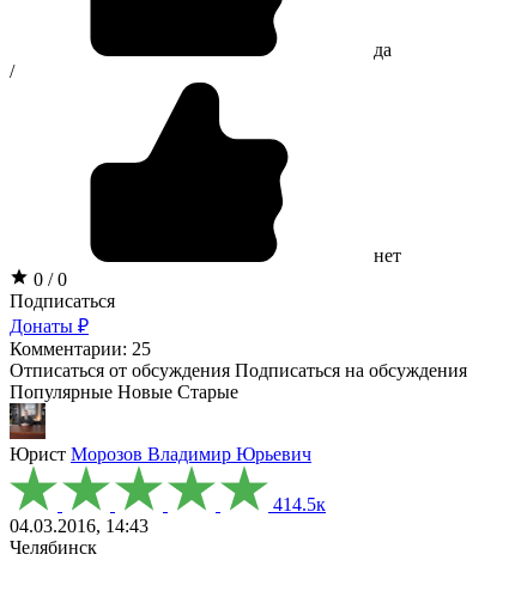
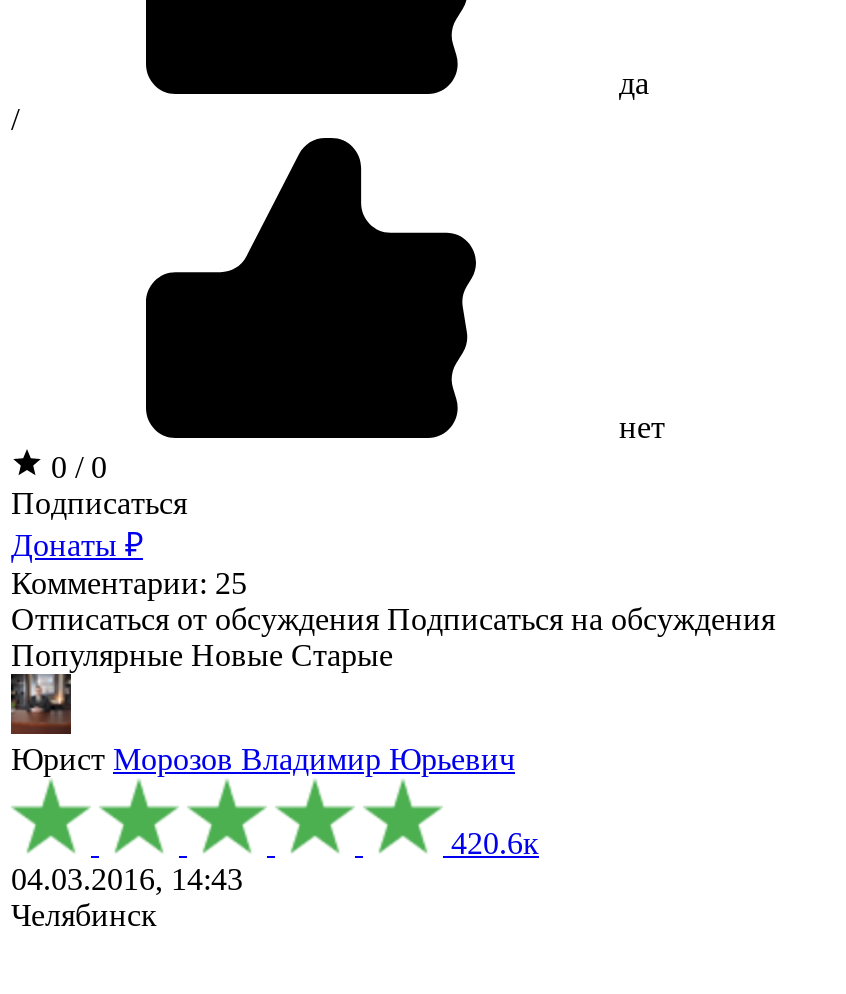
- 414.5к
+ 420.6к
